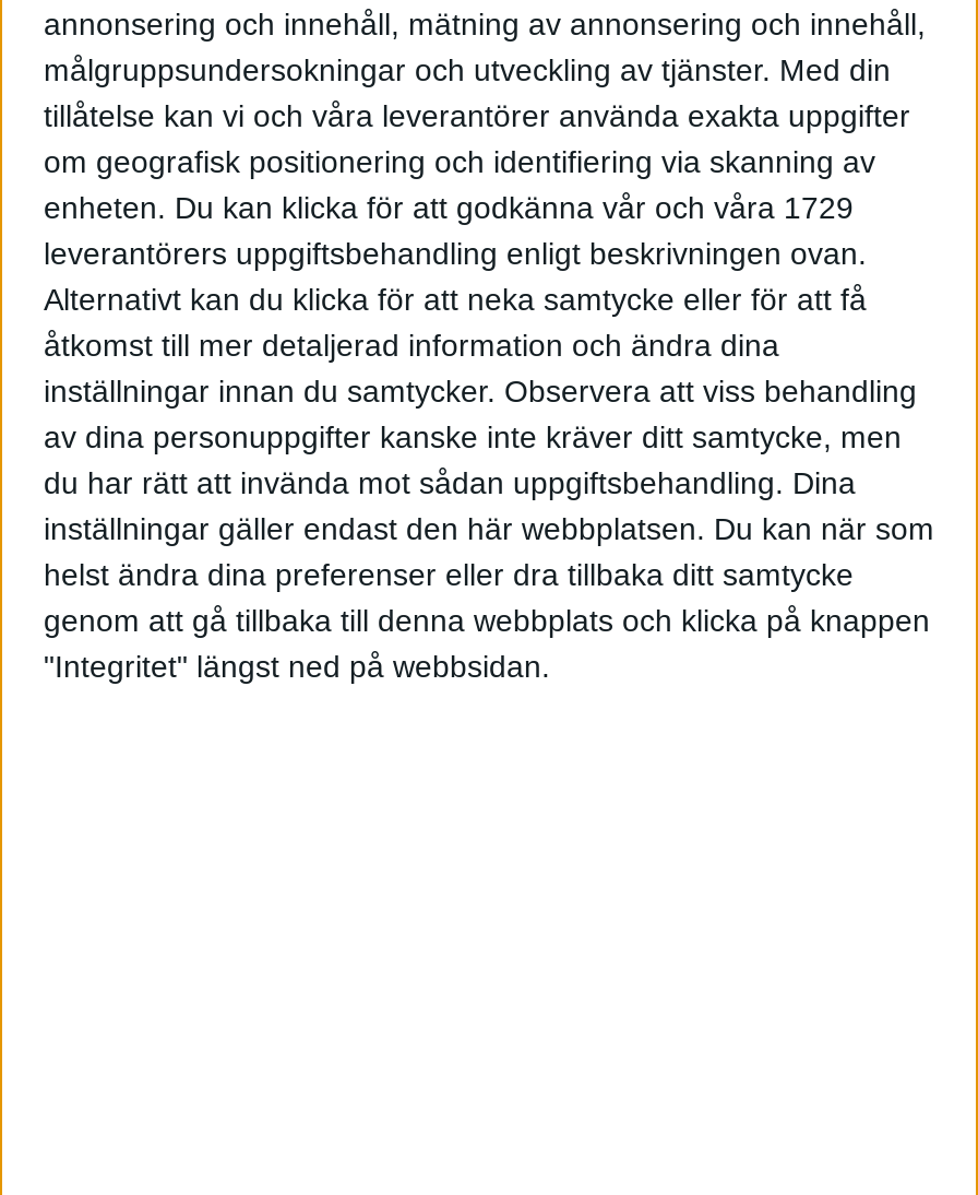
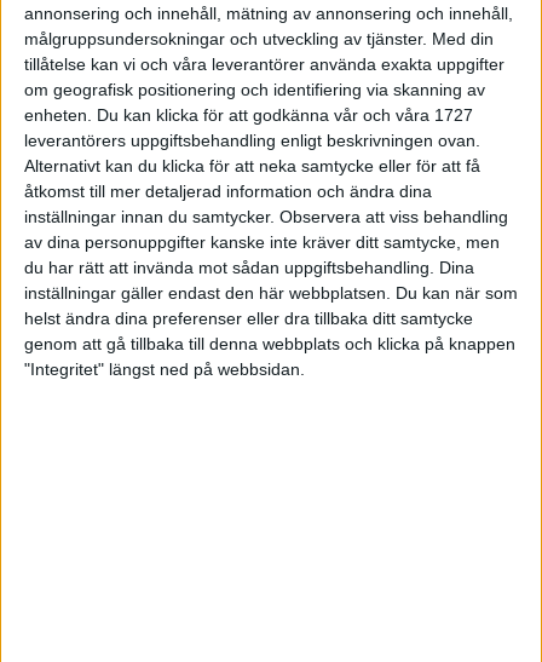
- enheten. Du kan klicka för att godkänna vår och våra 1729
+ enheten. Du kan klicka för att godkänna vår och våra 1727
